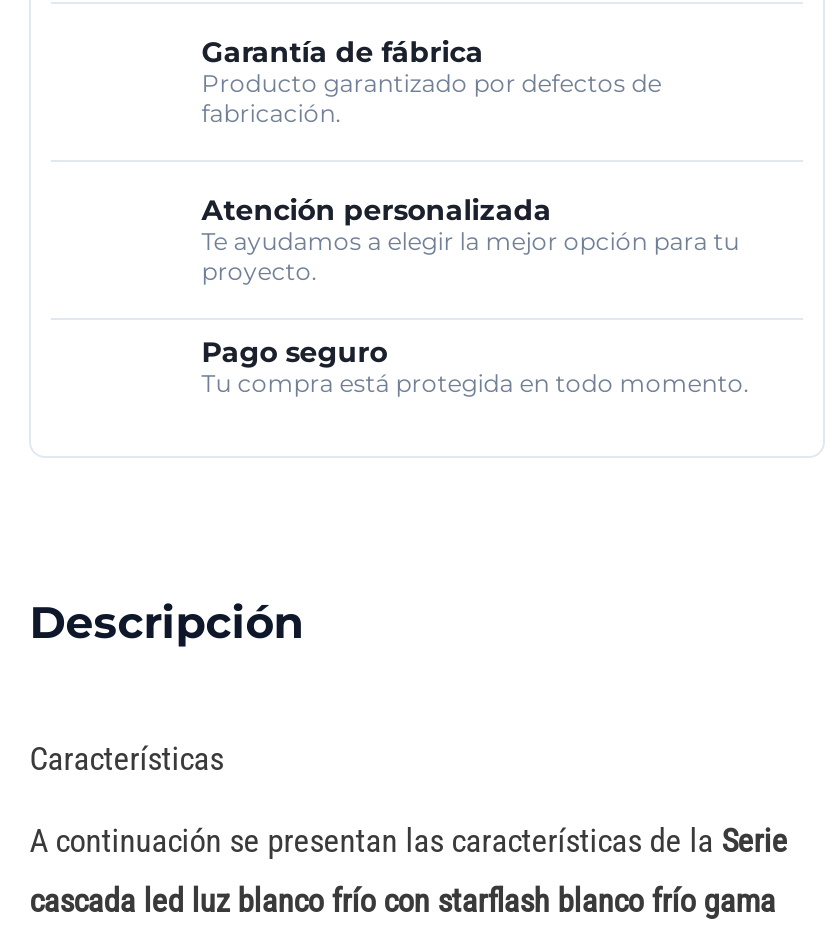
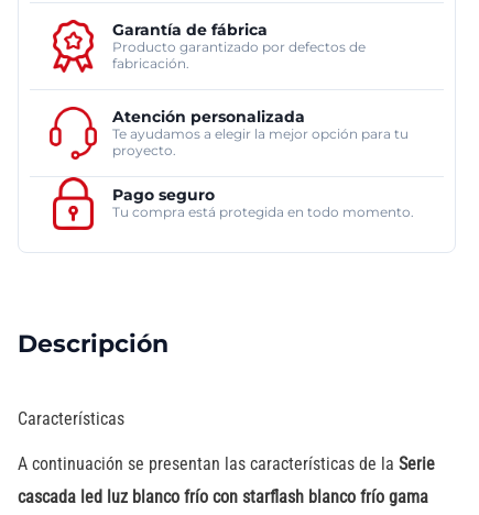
+ [image]

+ [image]

+ [image]
